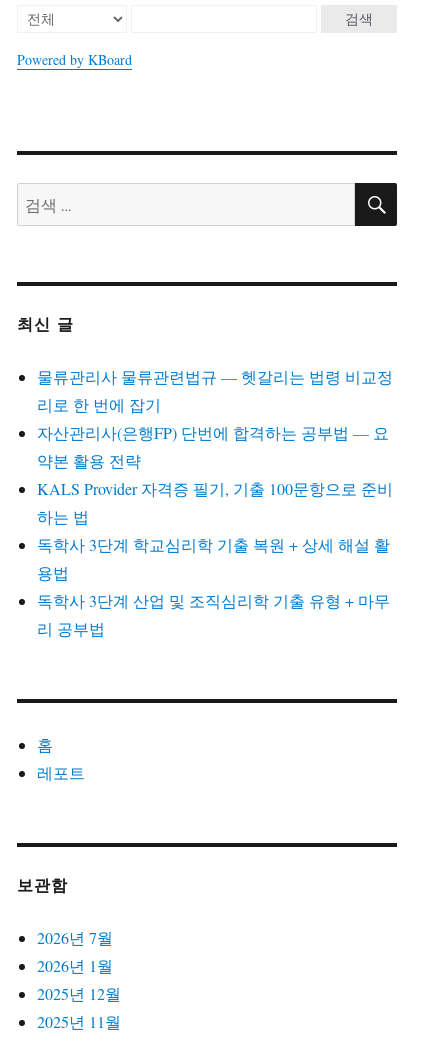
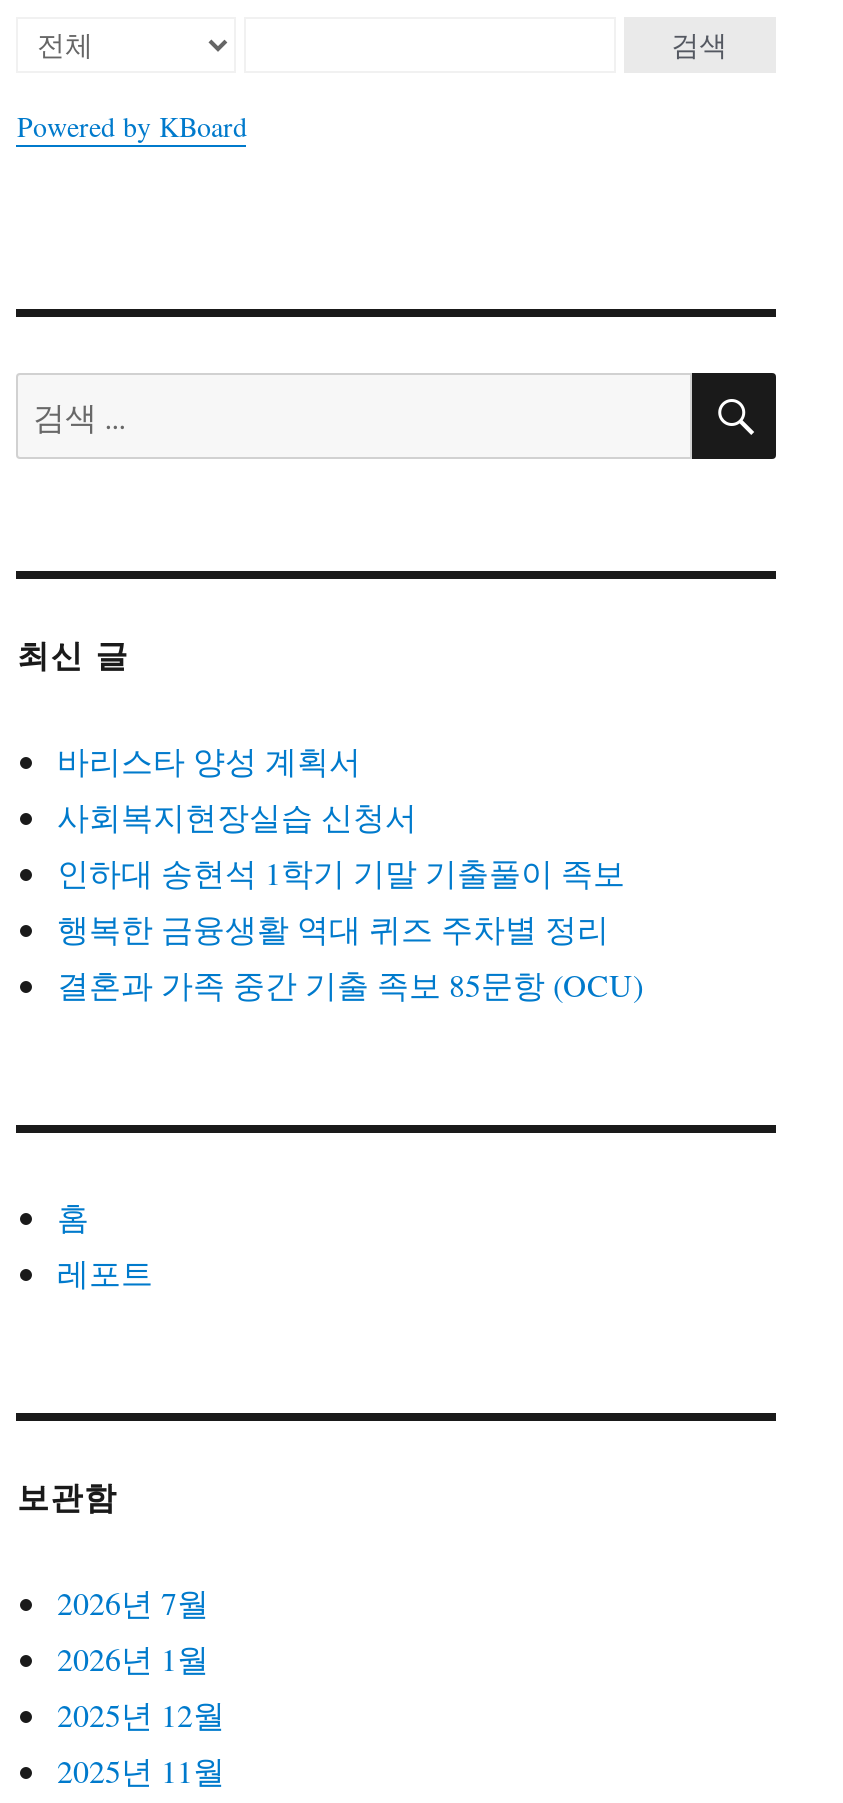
- 물류관리사 물류관련법규 — 헷갈리는 법령 비교정
- 리로 한 번에 잡기
- 자산관리사(은행FP) 단번에 합격하는 공부법 — 요
- 약본 활용 전략
- KALS Provider 자격증 필기, 기출 100문항으로 준비
- 하는 법
- 독학사 3단계 학교심리학 기출 복원 + 상세 해설 활
- 용법
- 독학사 3단계 산업 및 조직심리학 기출 유형 + 마무
- 리 공부법
+ 바리스타 양성 계획서
+ 사회복지현장실습 신청서
+ 인하대 송현석 1학기 기말 기출풀이 족보
+ 행복한 금융생활 역대 퀴즈 주차별 정리
+ 결혼과 가족 중간 기출 족보 85문항 (OCU)
